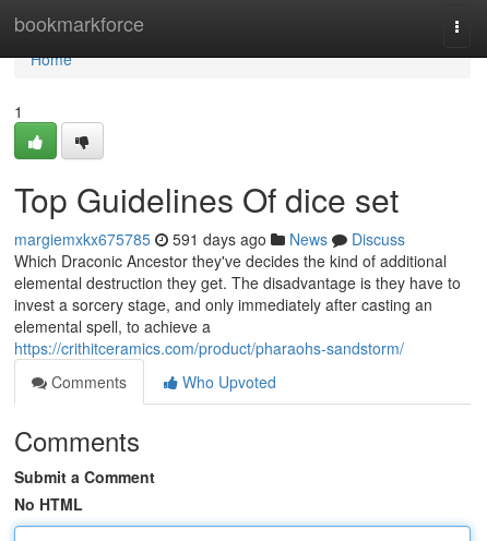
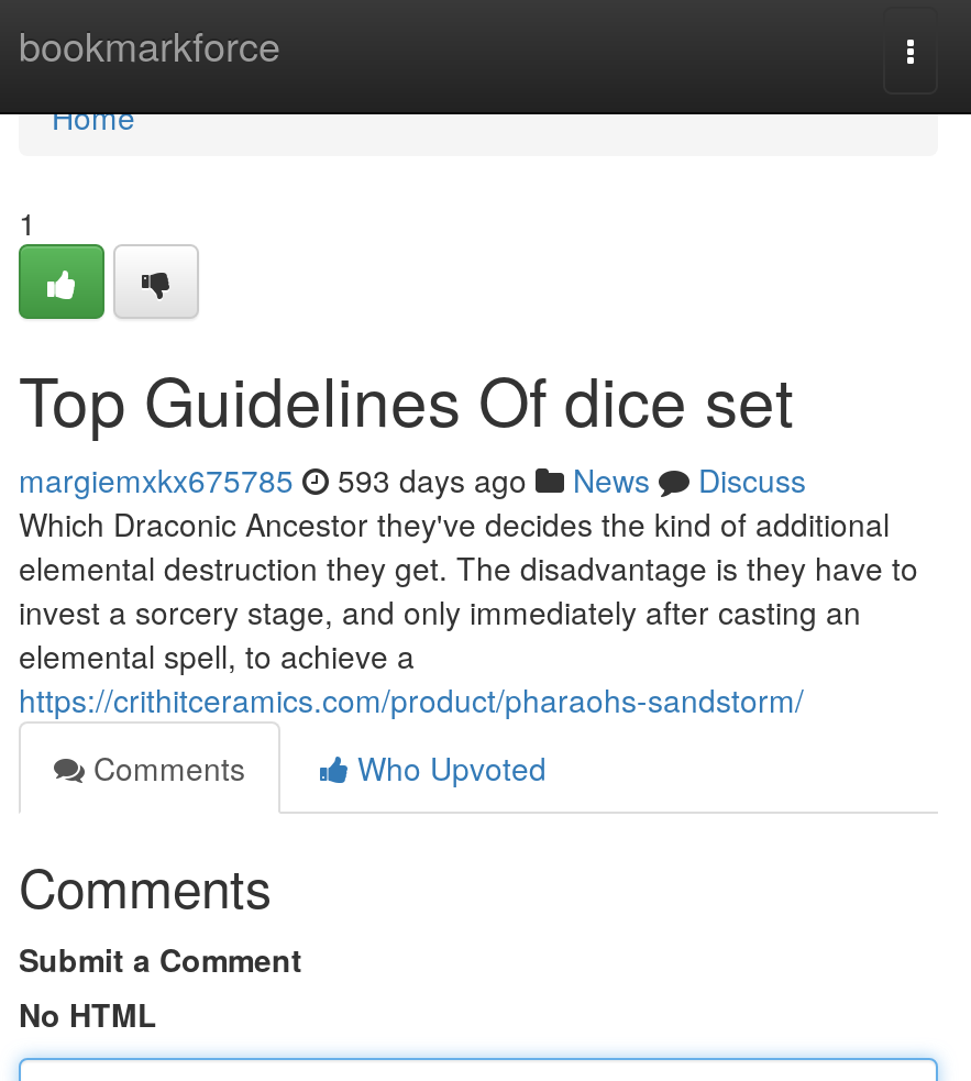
- margiemxkx675785 591 days ago News Discuss
+ margiemxkx675785 593 days ago News Discuss
